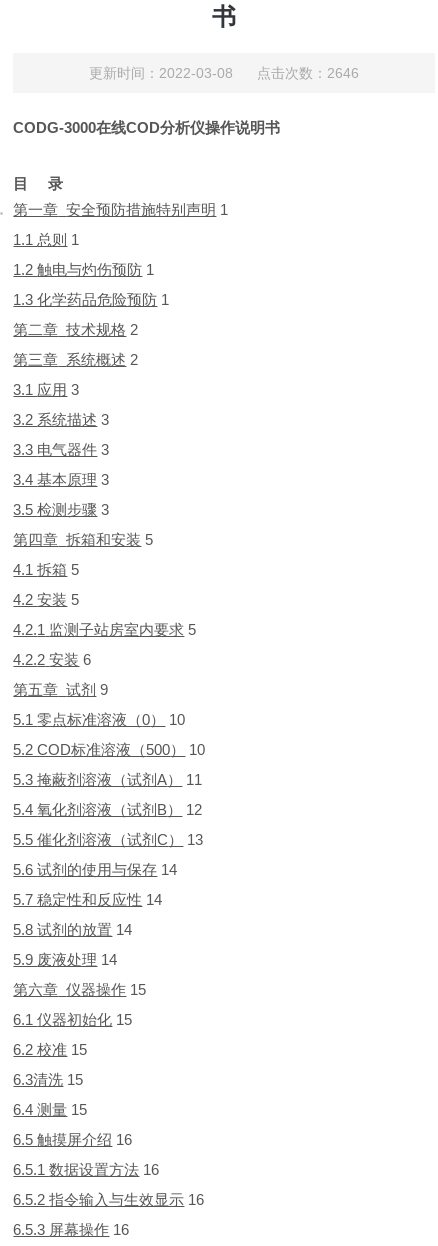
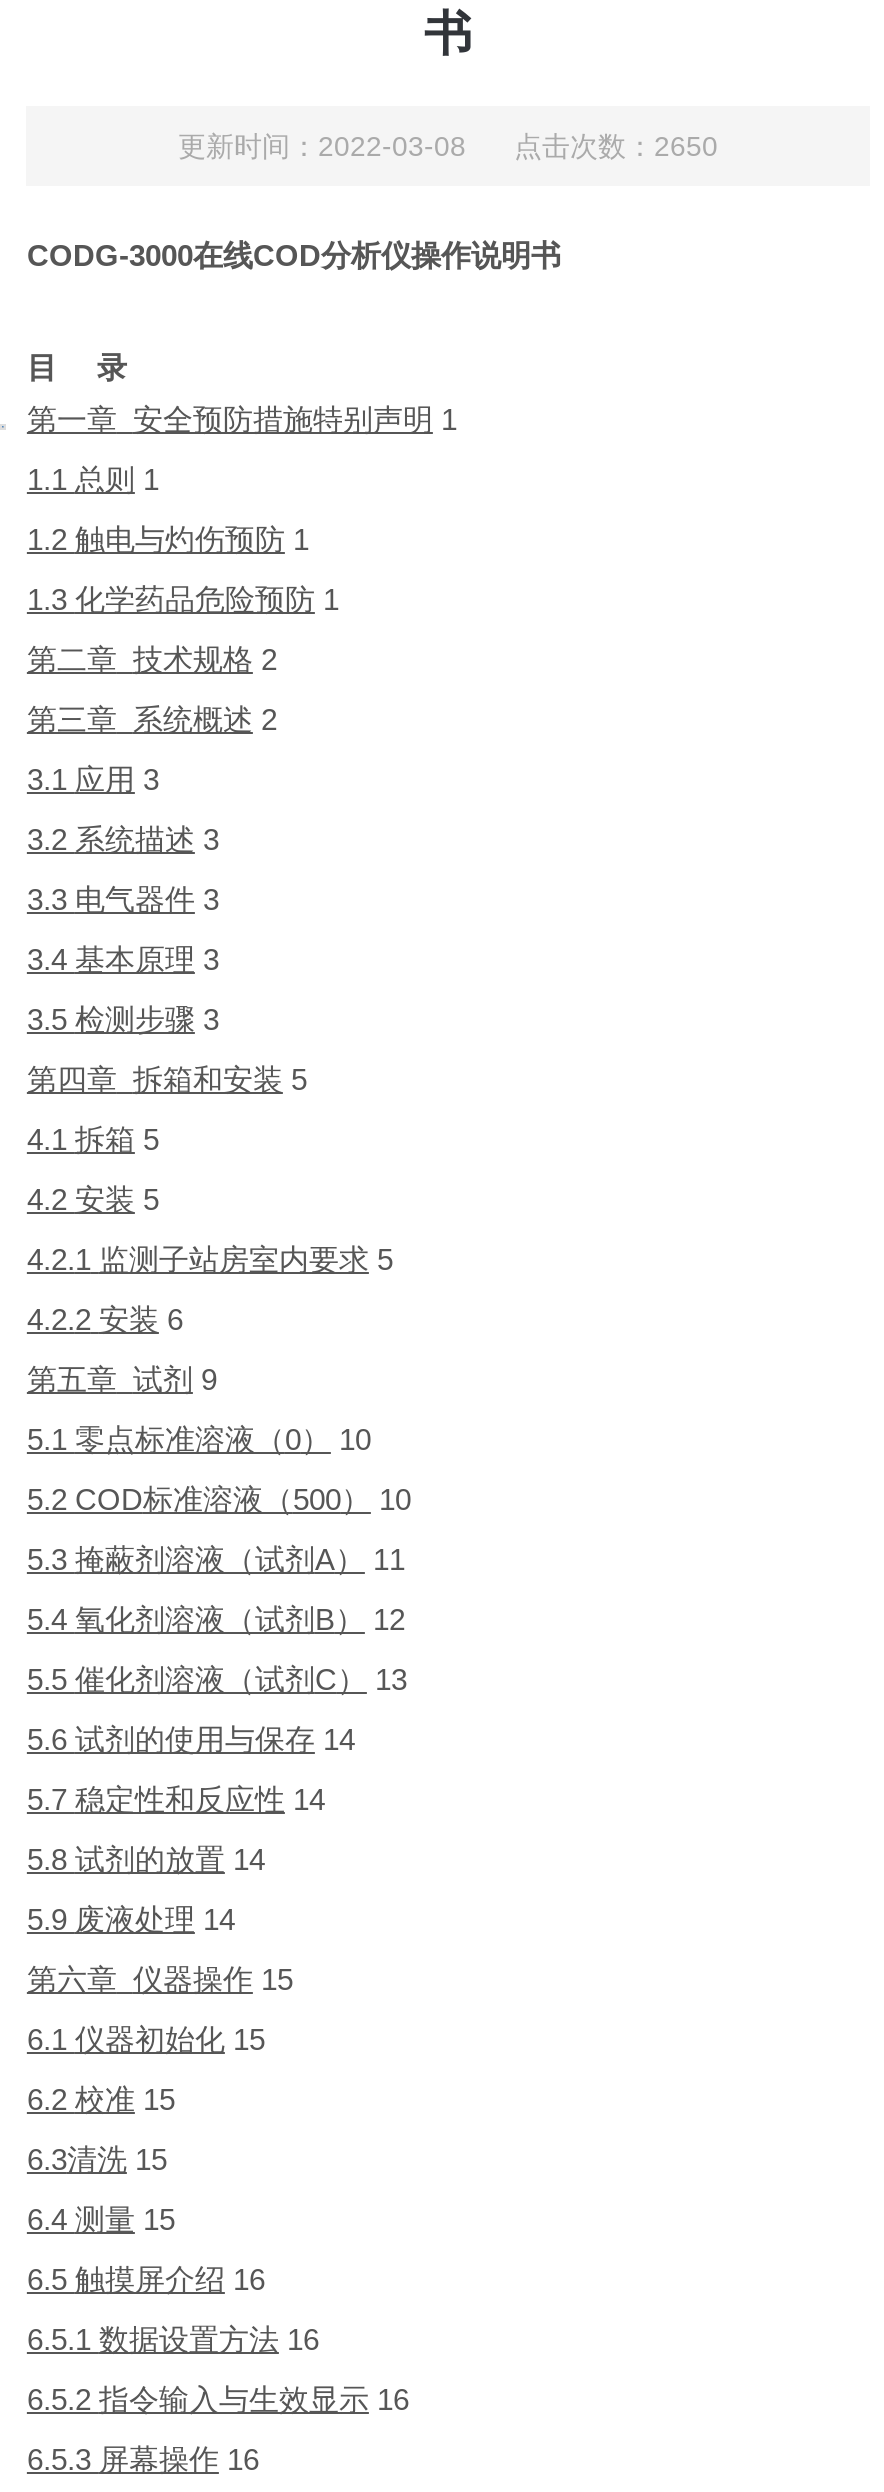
- 更新时间：2022-03-08 点击次数：2646
+ 更新时间：2022-03-08 点击次数：2650
